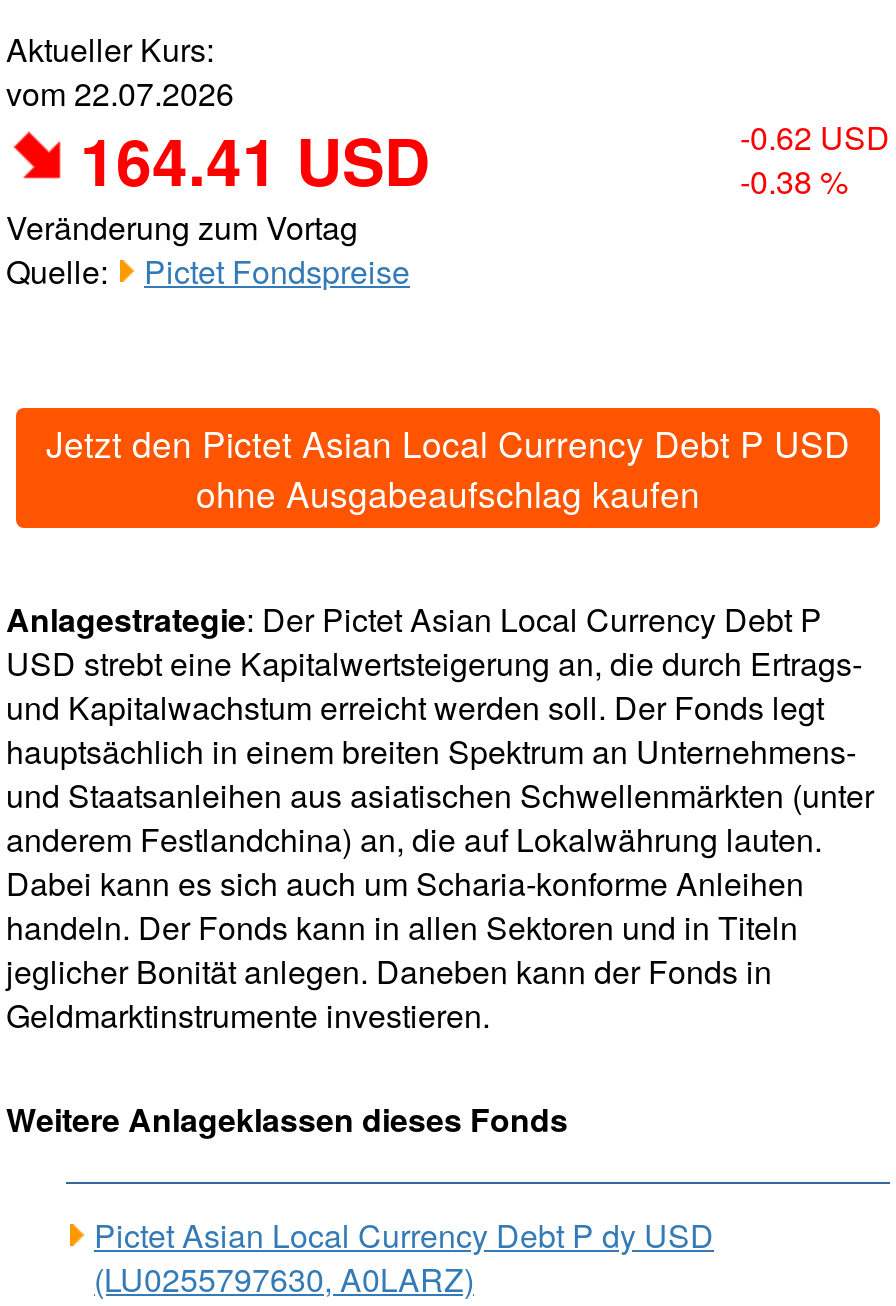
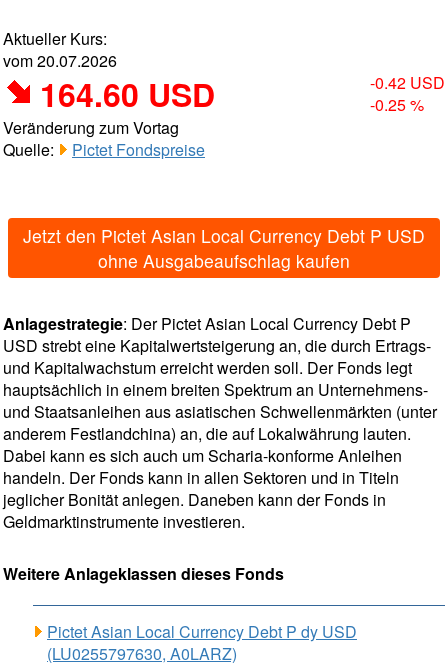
- vom 22.07.2026
+ vom 20.07.2026

- 164.41 USD
+ 164.60 USD

- -0.62 USD
+ -0.42 USD

- -0.38 %
+ -0.25 %
